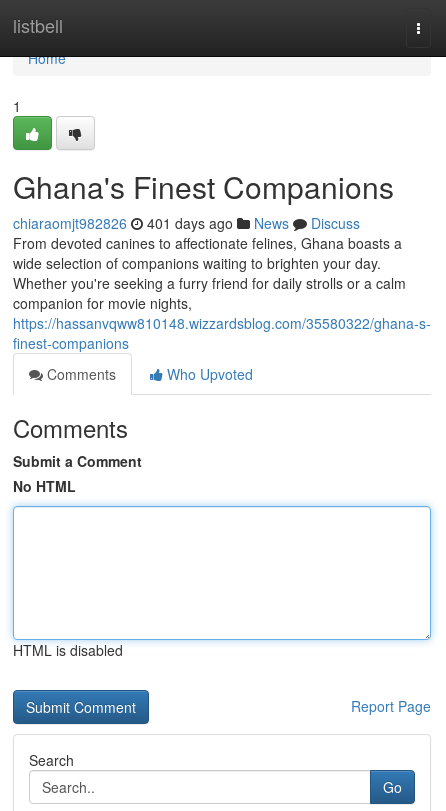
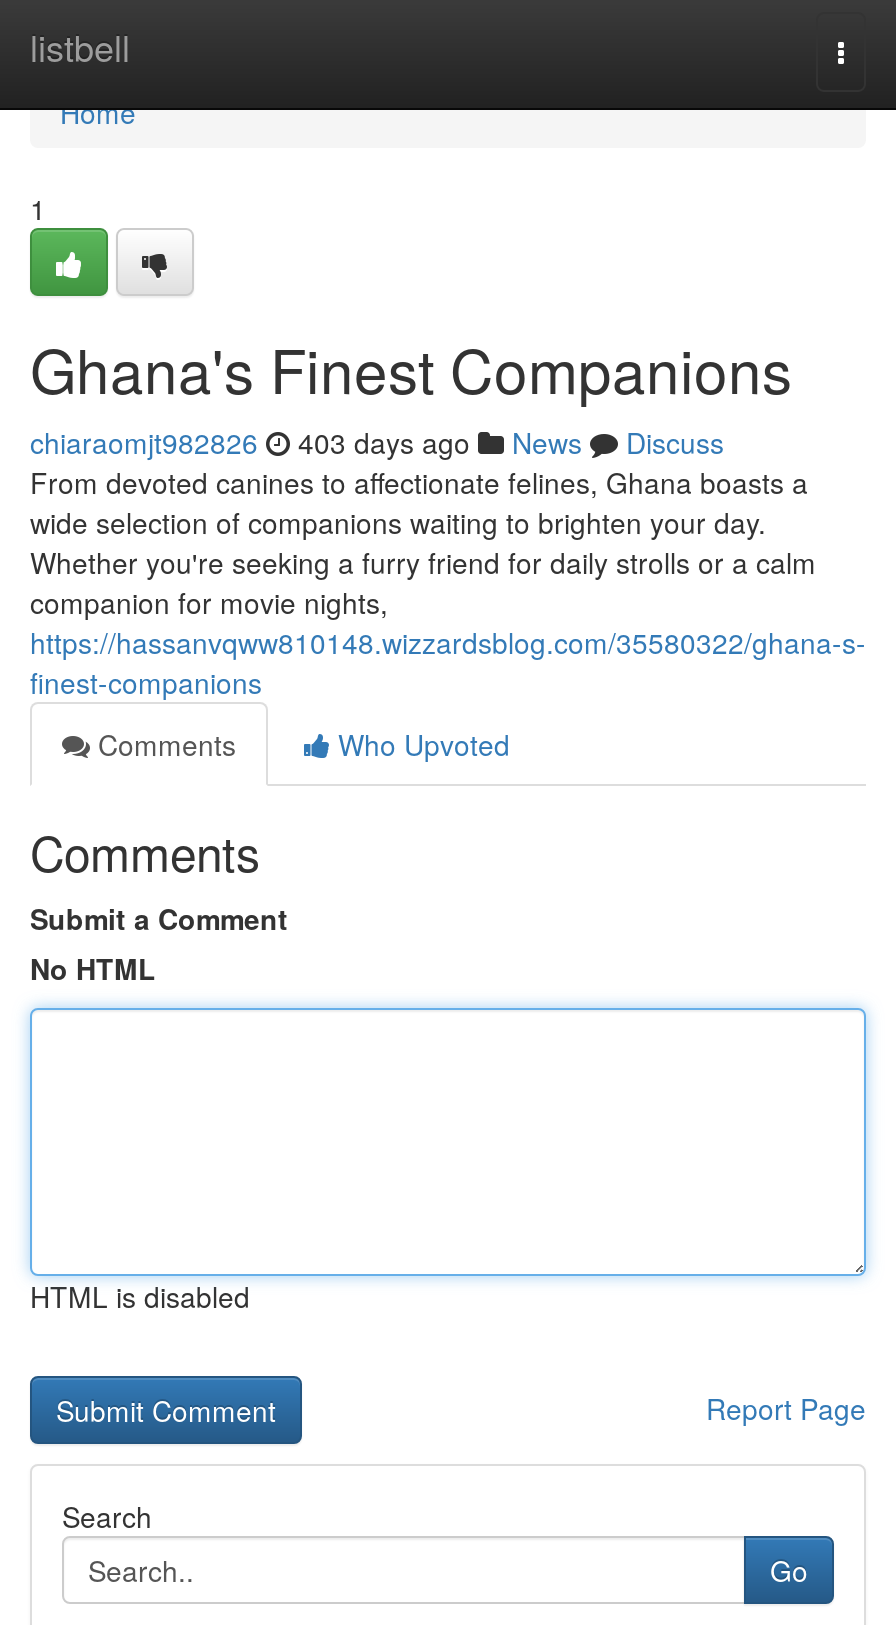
- chiaraomjt982826 401 days ago News Discuss
+ chiaraomjt982826 403 days ago News Discuss
